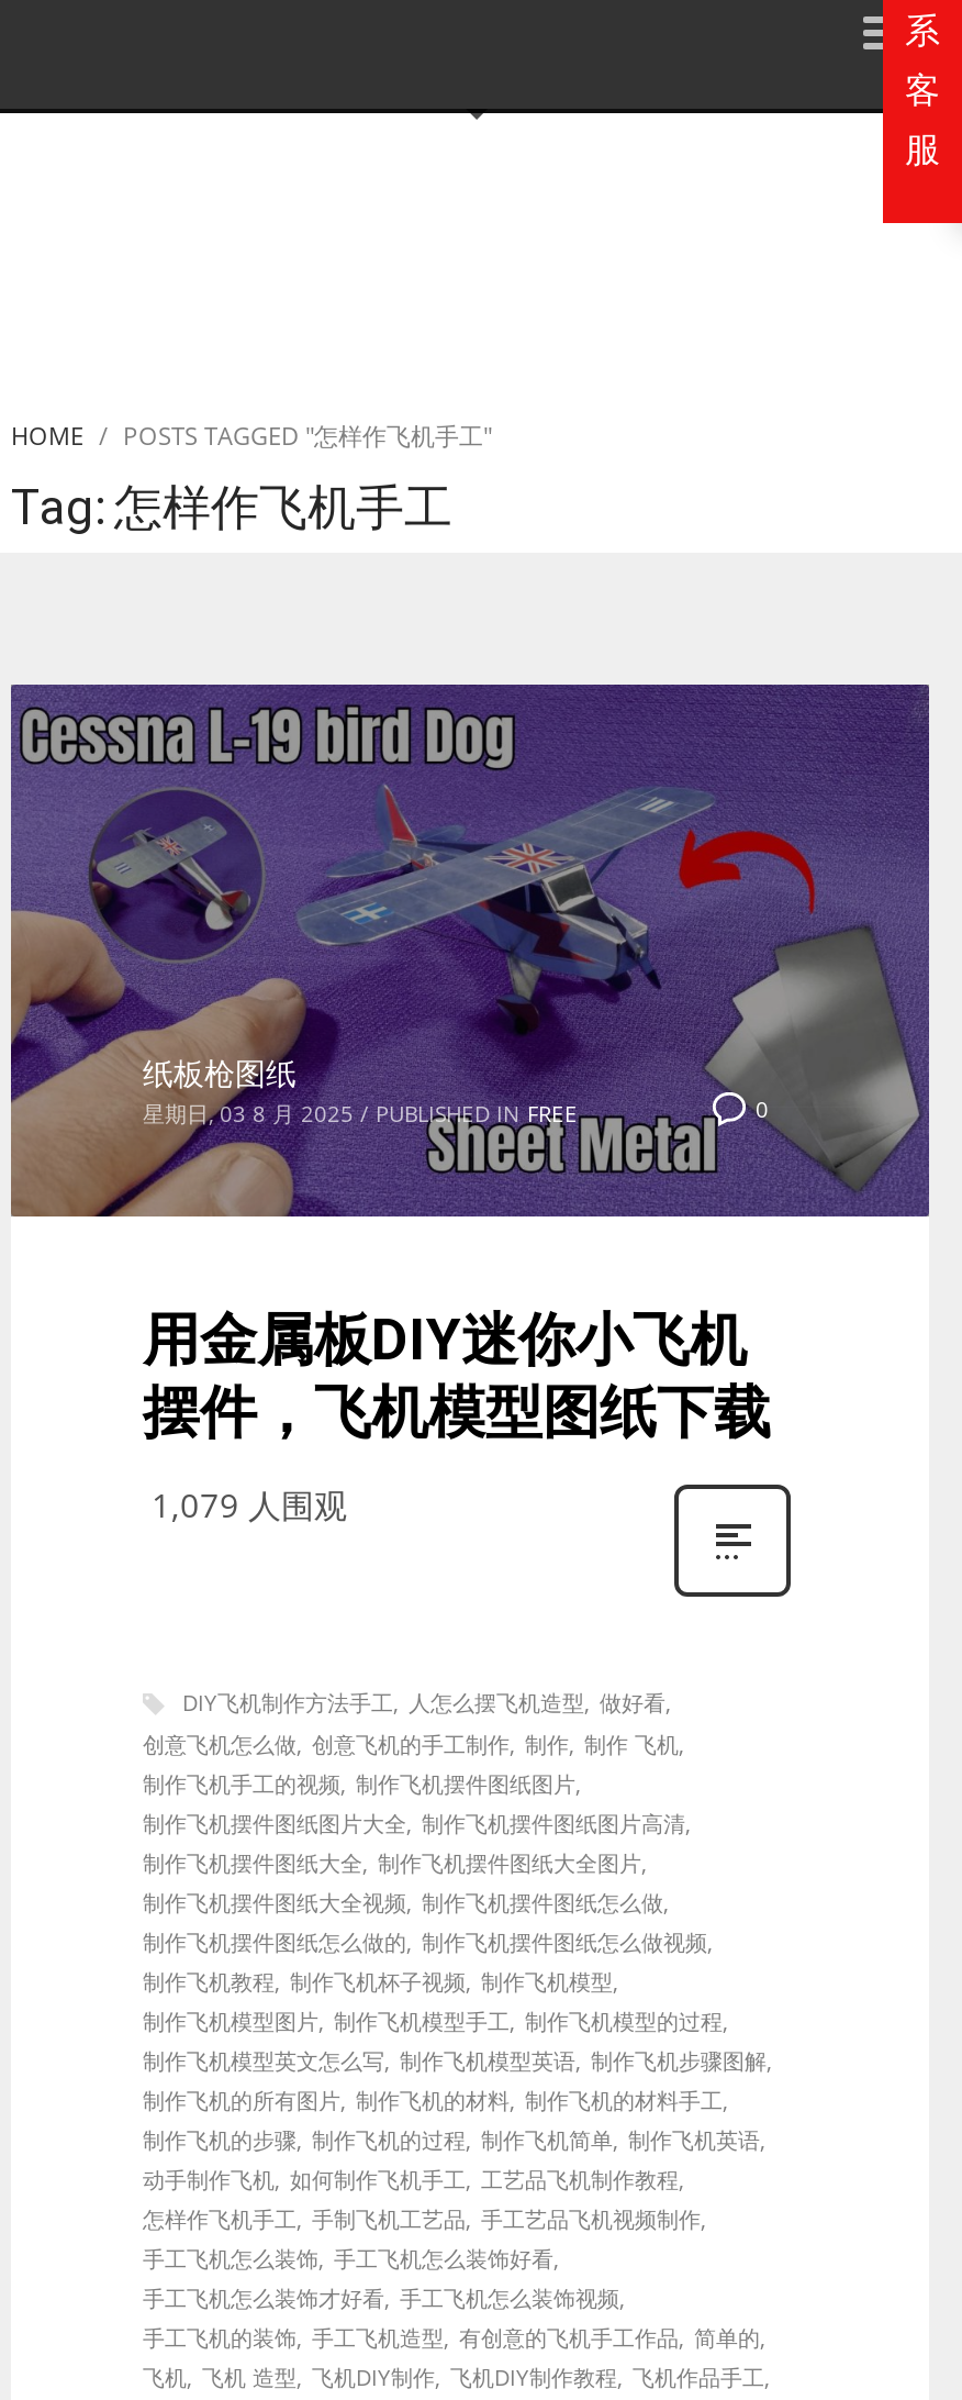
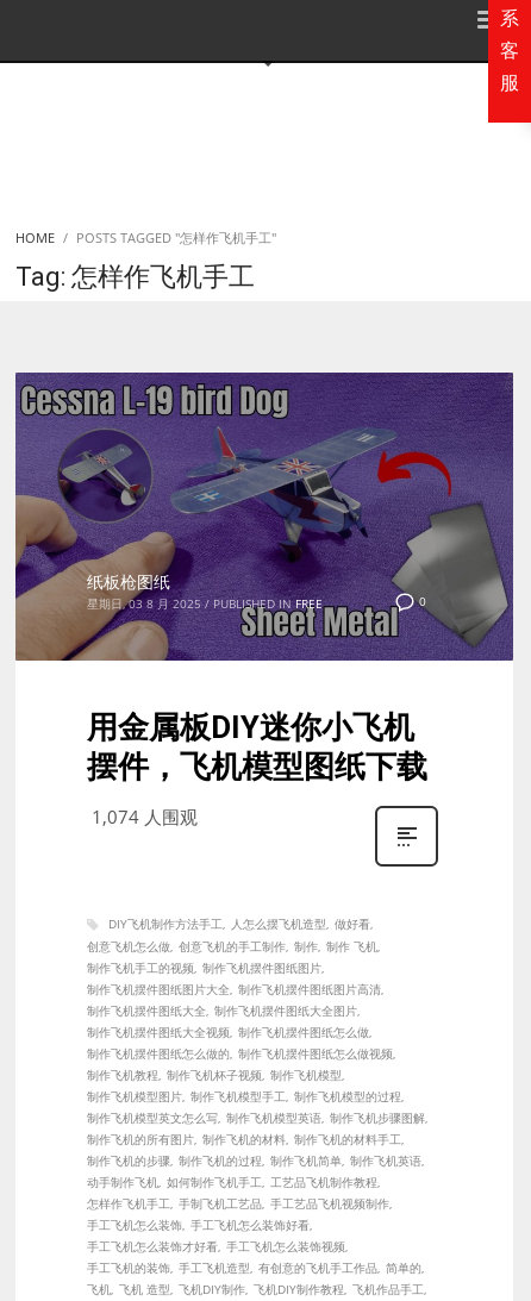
- 1,079 人围观
+ 1,074 人围观
